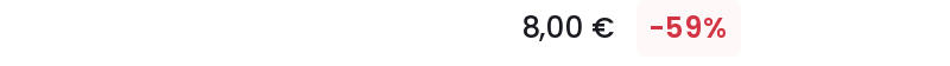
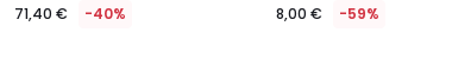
+ 71,40 €
+ -40%
